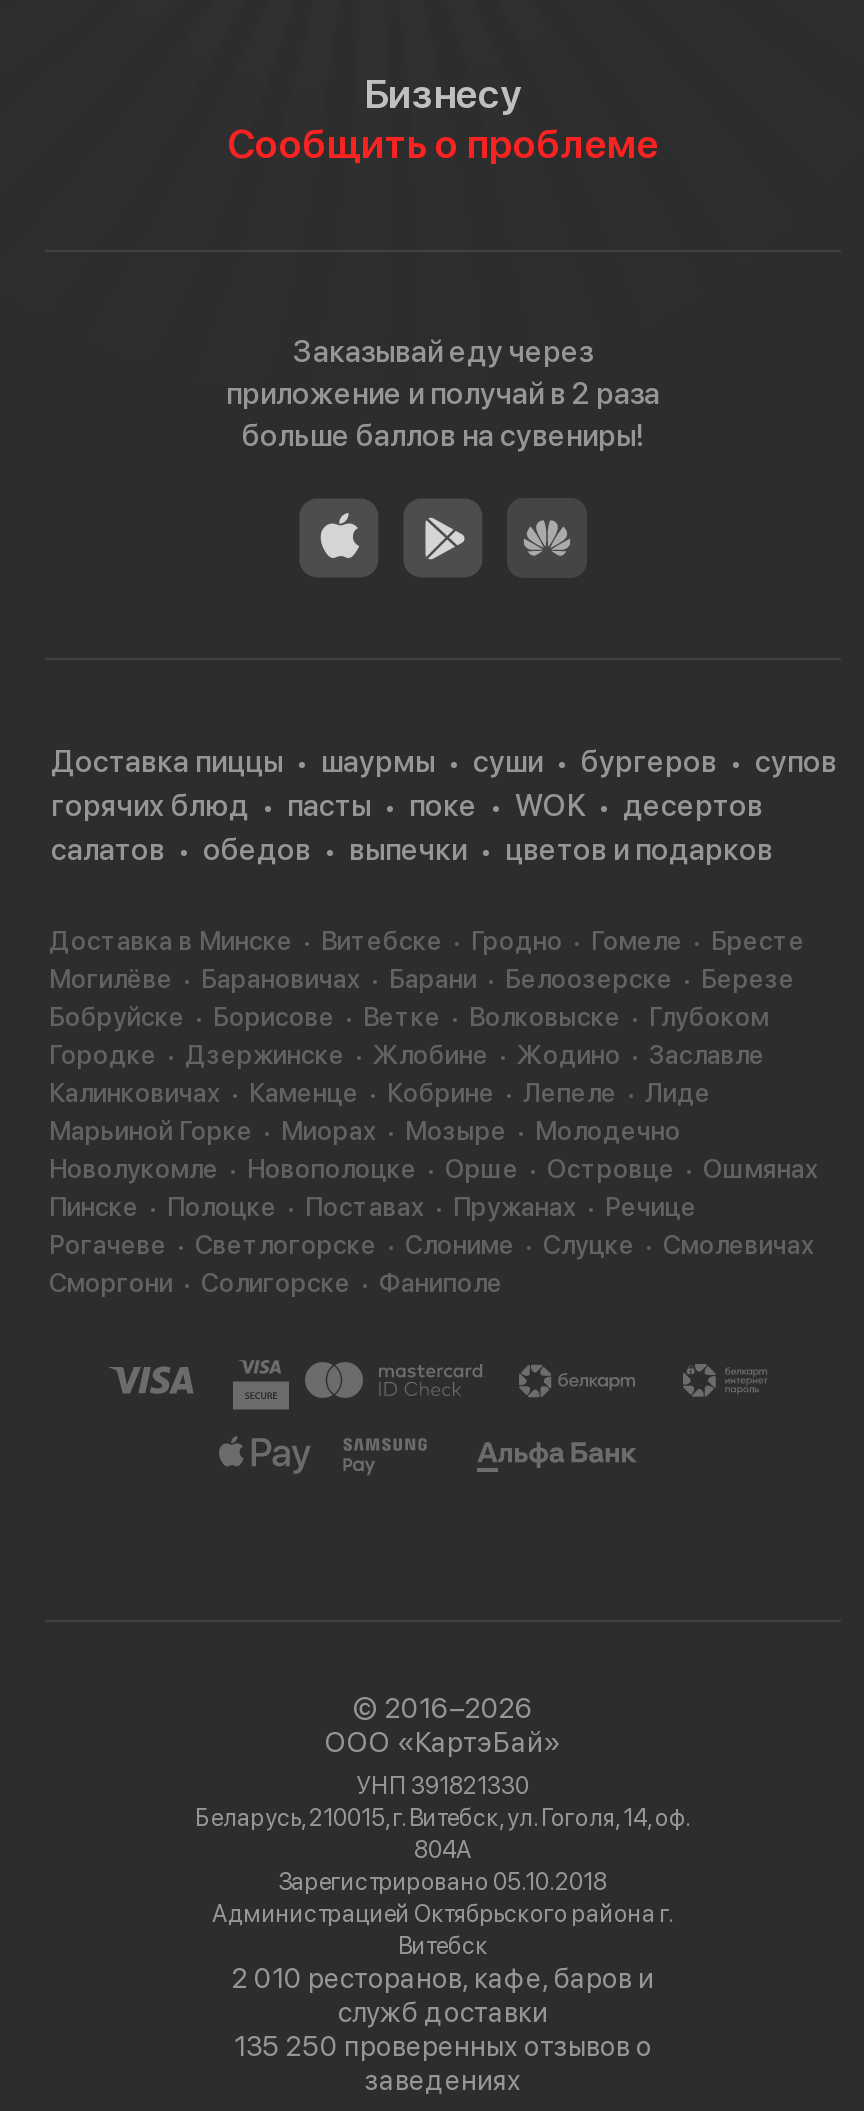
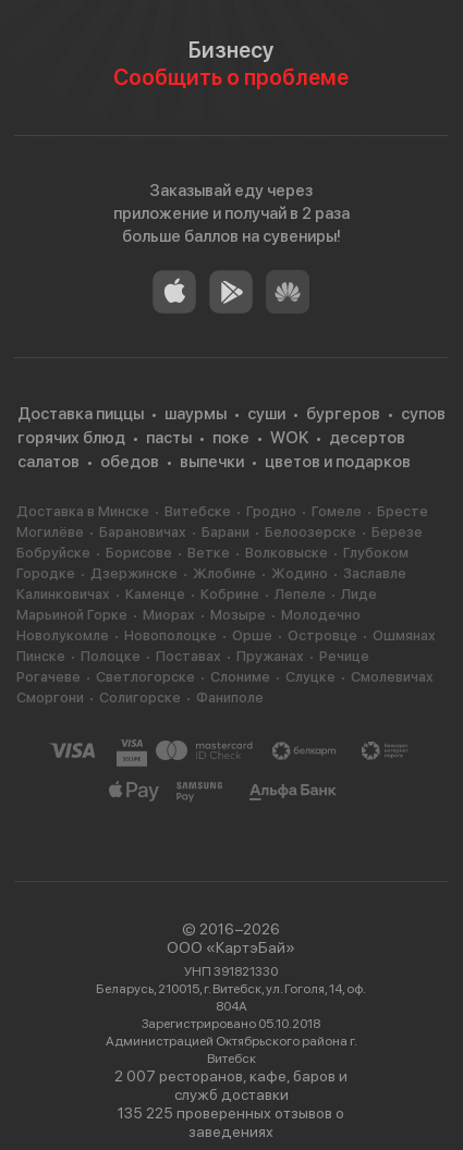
- 2 010 ресторанов, кафе, баров и
+ 2 007 ресторанов, кафе, баров и

- 135 250 проверенных отзывов о
+ 135 225 проверенных отзывов о
